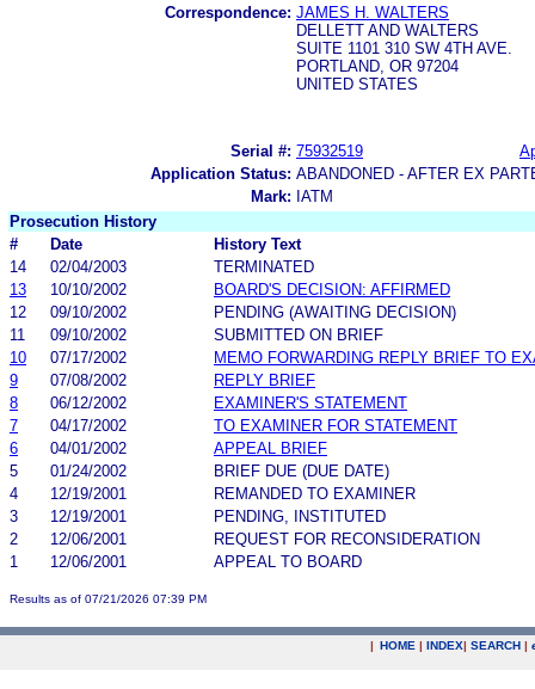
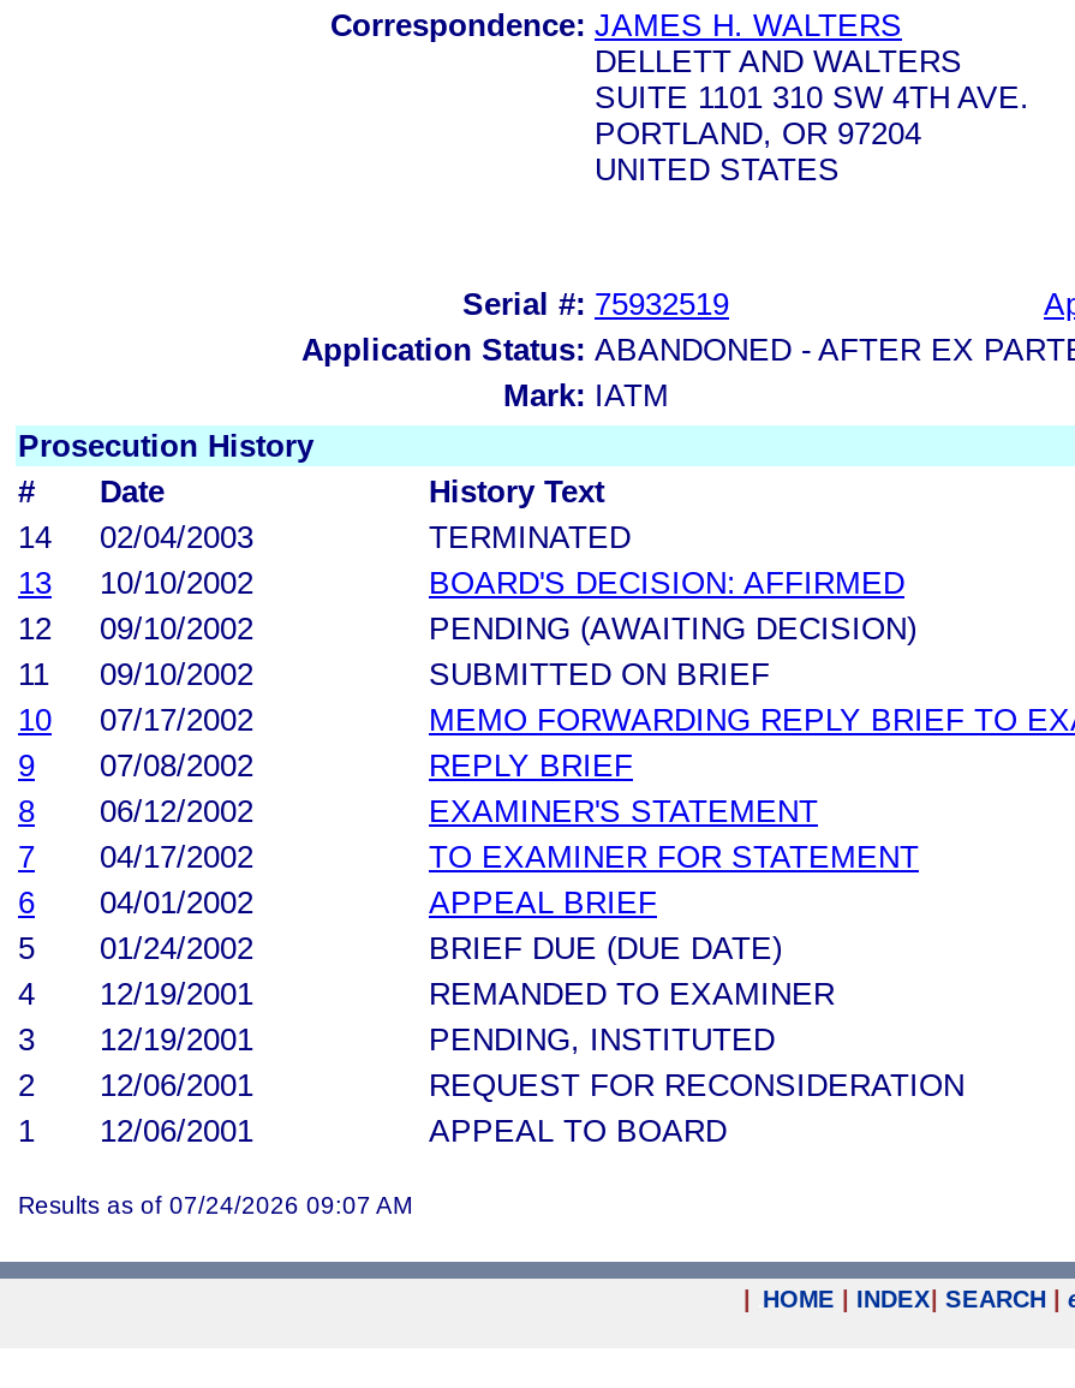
- Results as of 07/21/2026 07:39 PM
+ Results as of 07/24/2026 09:07 AM
